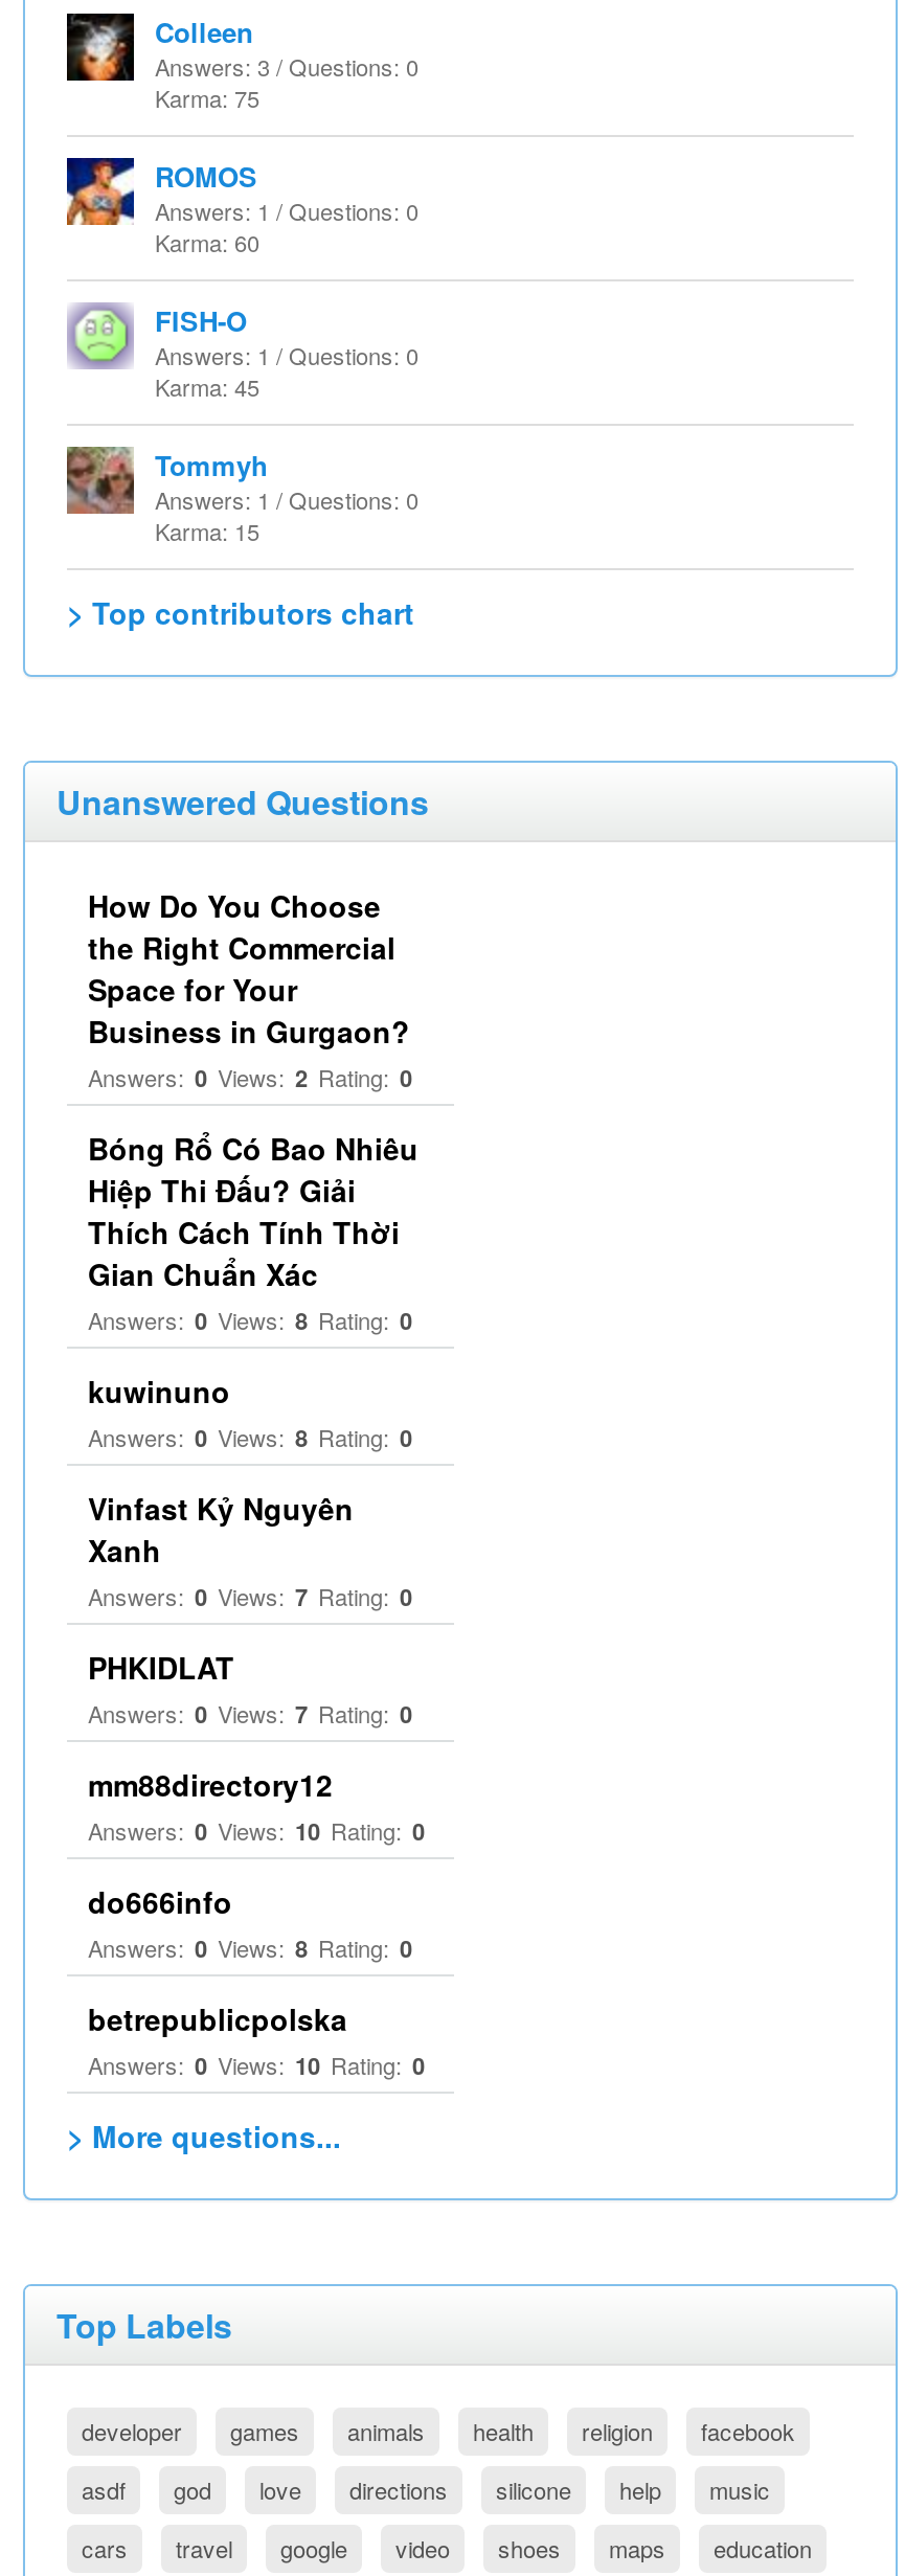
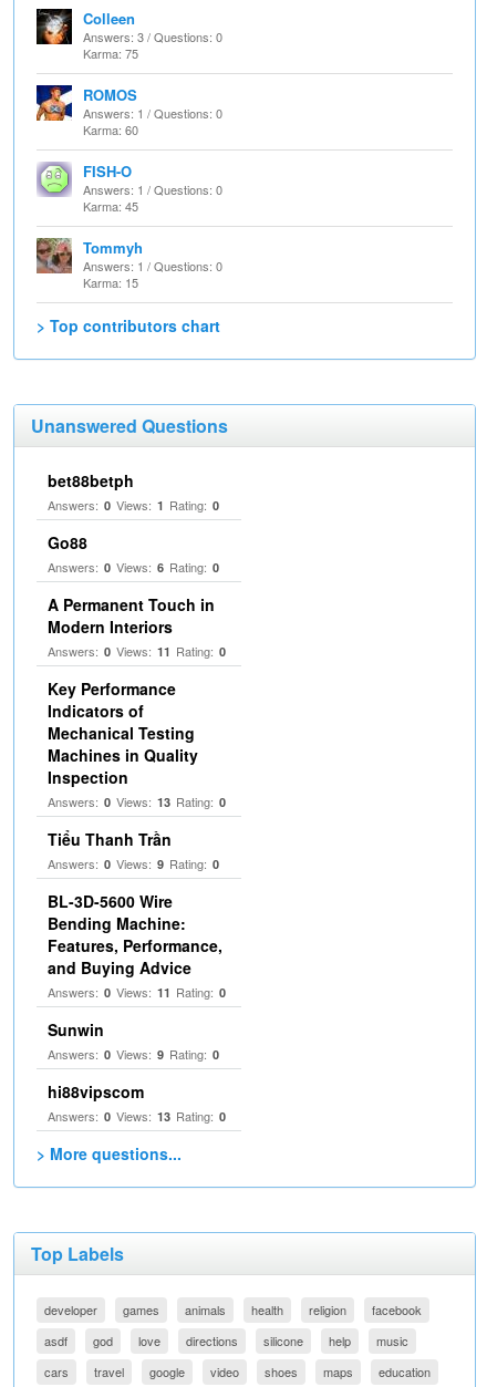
- How Do You Choose
- the Right Commercial
- Space for Your
- Business in Gurgaon?
- Answers: 0 Views: 2 Rating: 0
+ bet88betph
+ Answers: 0 Views: 1 Rating: 0

- Bóng Rổ Có Bao Nhiêu
- Hiệp Thi Đấu? Giải
- Thích Cách Tính Thời
- Gian Chuẩn Xác
- Answers: 0 Views: 8 Rating: 0
+ Go88
+ Answers: 0 Views: 6 Rating: 0

- kuwinuno
- Answers: 0 Views: 8 Rating: 0
+ A Permanent Touch in
+ Modern Interiors
+ Answers: 0 Views: 11 Rating: 0

- Vinfast Kỷ Nguyên
- Xanh
- Answers: 0 Views: 7 Rating: 0
+ Key Performance
+ Indicators of
+ Mechanical Testing
+ Machines in Quality
+ Inspection
+ Answers: 0 Views: 13 Rating: 0

- PHKIDLAT
- Answers: 0 Views: 7 Rating: 0
+ Tiểu Thanh Trần
+ Answers: 0 Views: 9 Rating: 0

- mm88directory12
- Answers: 0 Views: 10 Rating: 0
+ BL-3D-5600 Wire
+ Bending Machine:
+ Features, Performance,
+ and Buying Advice
+ Answers: 0 Views: 11 Rating: 0

- do666info
- Answers: 0 Views: 8 Rating: 0
+ Sunwin
+ Answers: 0 Views: 9 Rating: 0

- betrepublicpolska
- Answers: 0 Views: 10 Rating: 0
+ hi88vipscom
+ Answers: 0 Views: 13 Rating: 0
